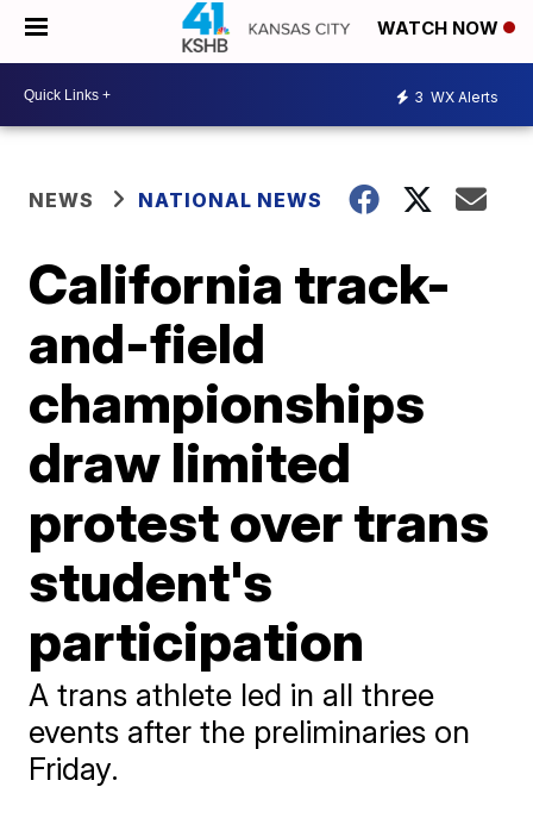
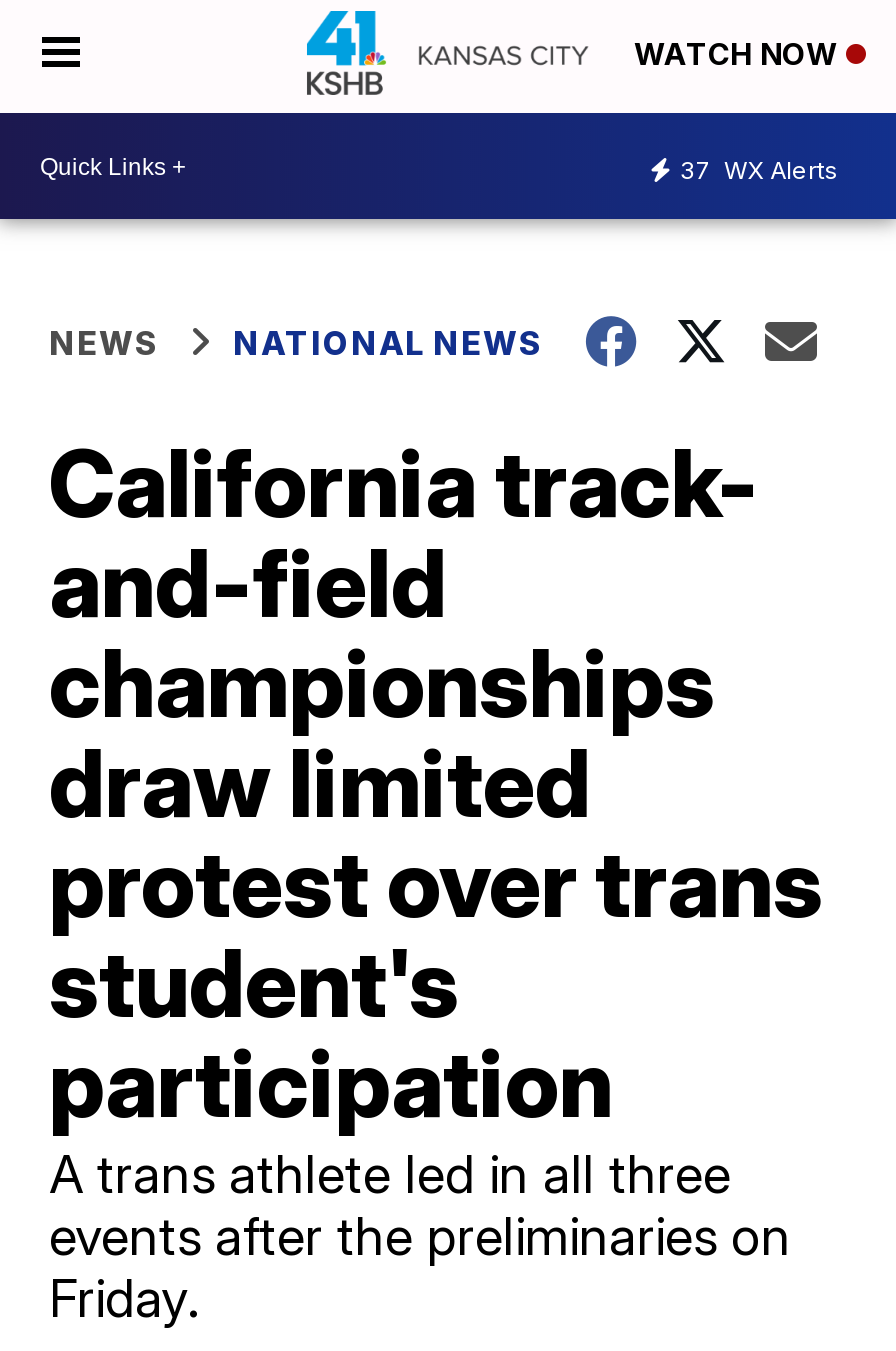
- 3 WX Alerts
+ 37 WX Alerts
